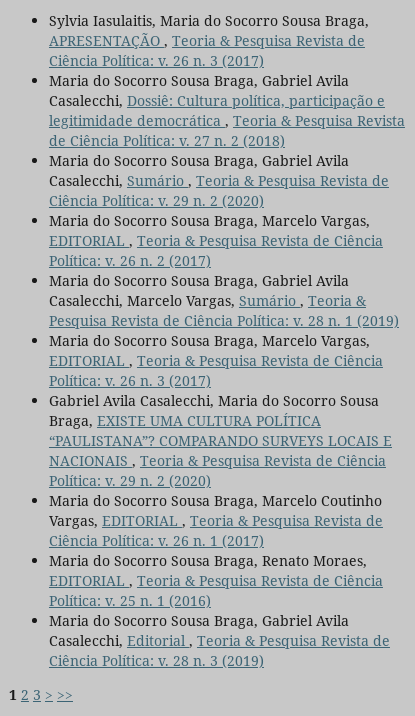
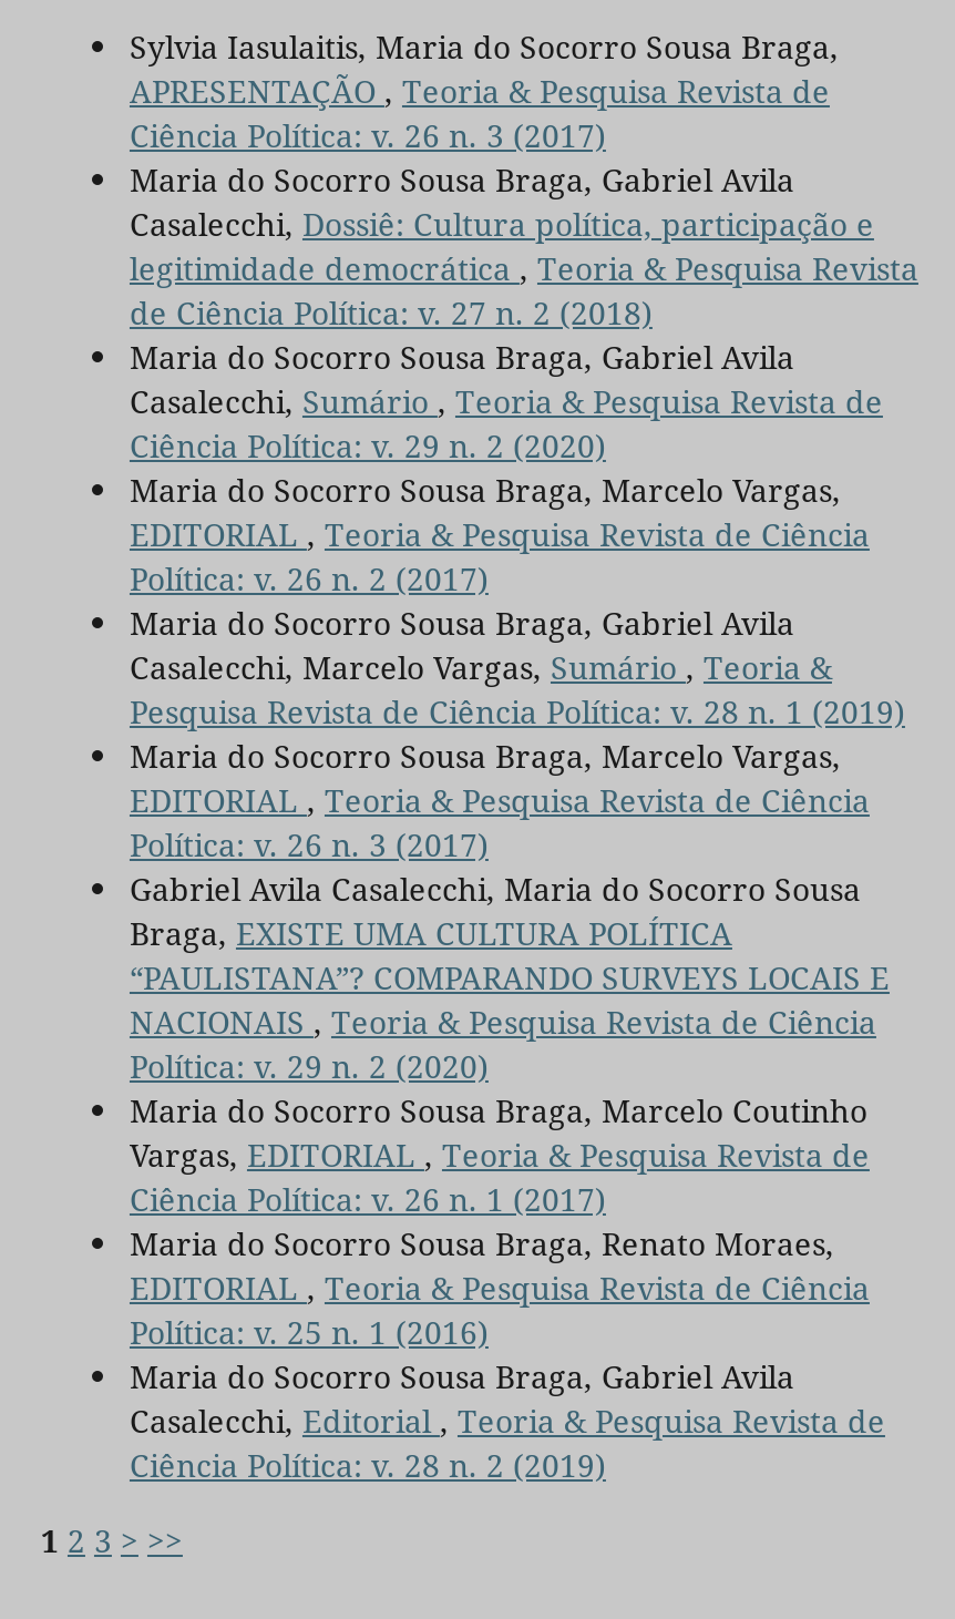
- Ciência Política: v. 28 n. 3 (2019)
+ Ciência Política: v. 28 n. 2 (2019)
